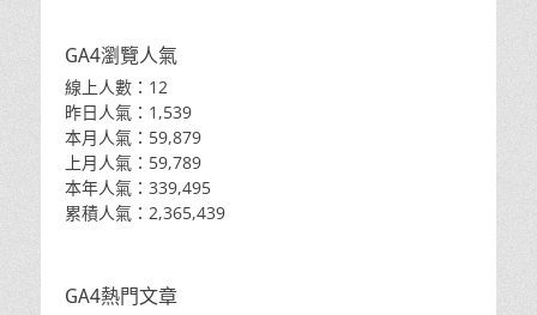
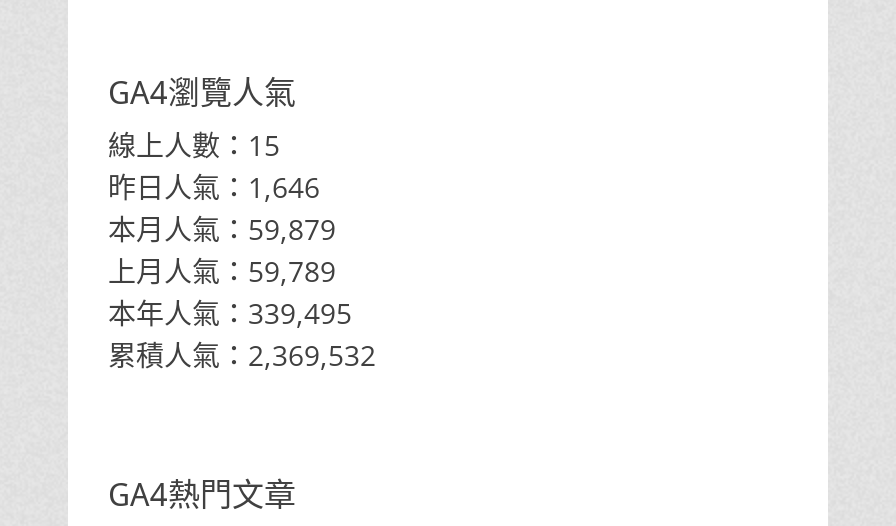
- 線上人數：12
+ 線上人數：15

- 昨日人氣：1,539
+ 昨日人氣：1,646

- 累積人氣：2,365,439
+ 累積人氣：2,369,532
